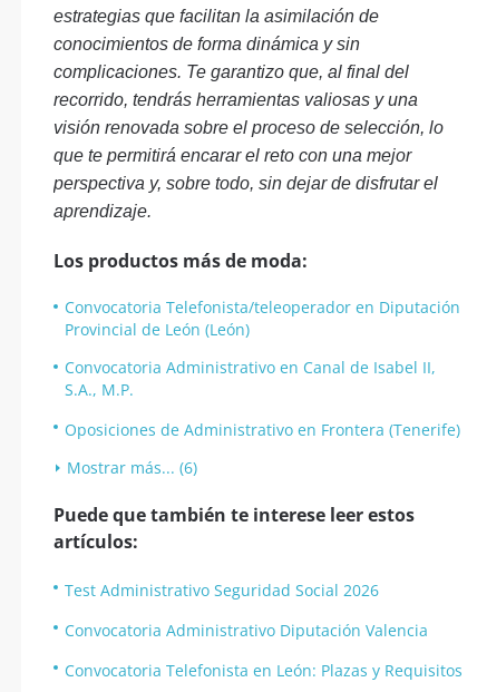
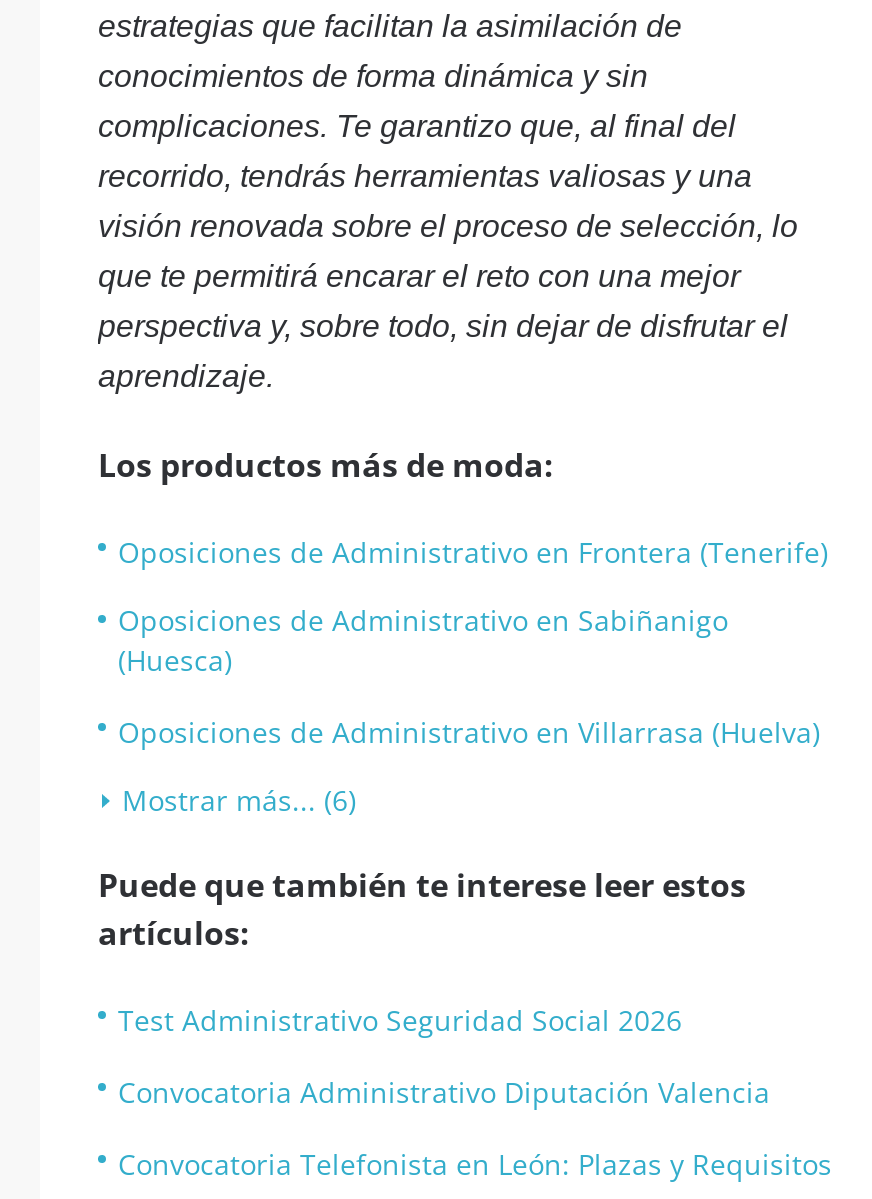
- Convocatoria Telefonista/teleoperador en Diputación
- Provincial de León (León)
- Convocatoria Administrativo en Canal de Isabel II,
- S.A., M.P.

moved up: Oposiciones de Administrativo en Frontera (Tenerife)

+ Oposiciones de Administrativo en Sabiñanigo
+ (Huesca)
+ Oposiciones de Administrativo en Villarrasa (Huelva)
